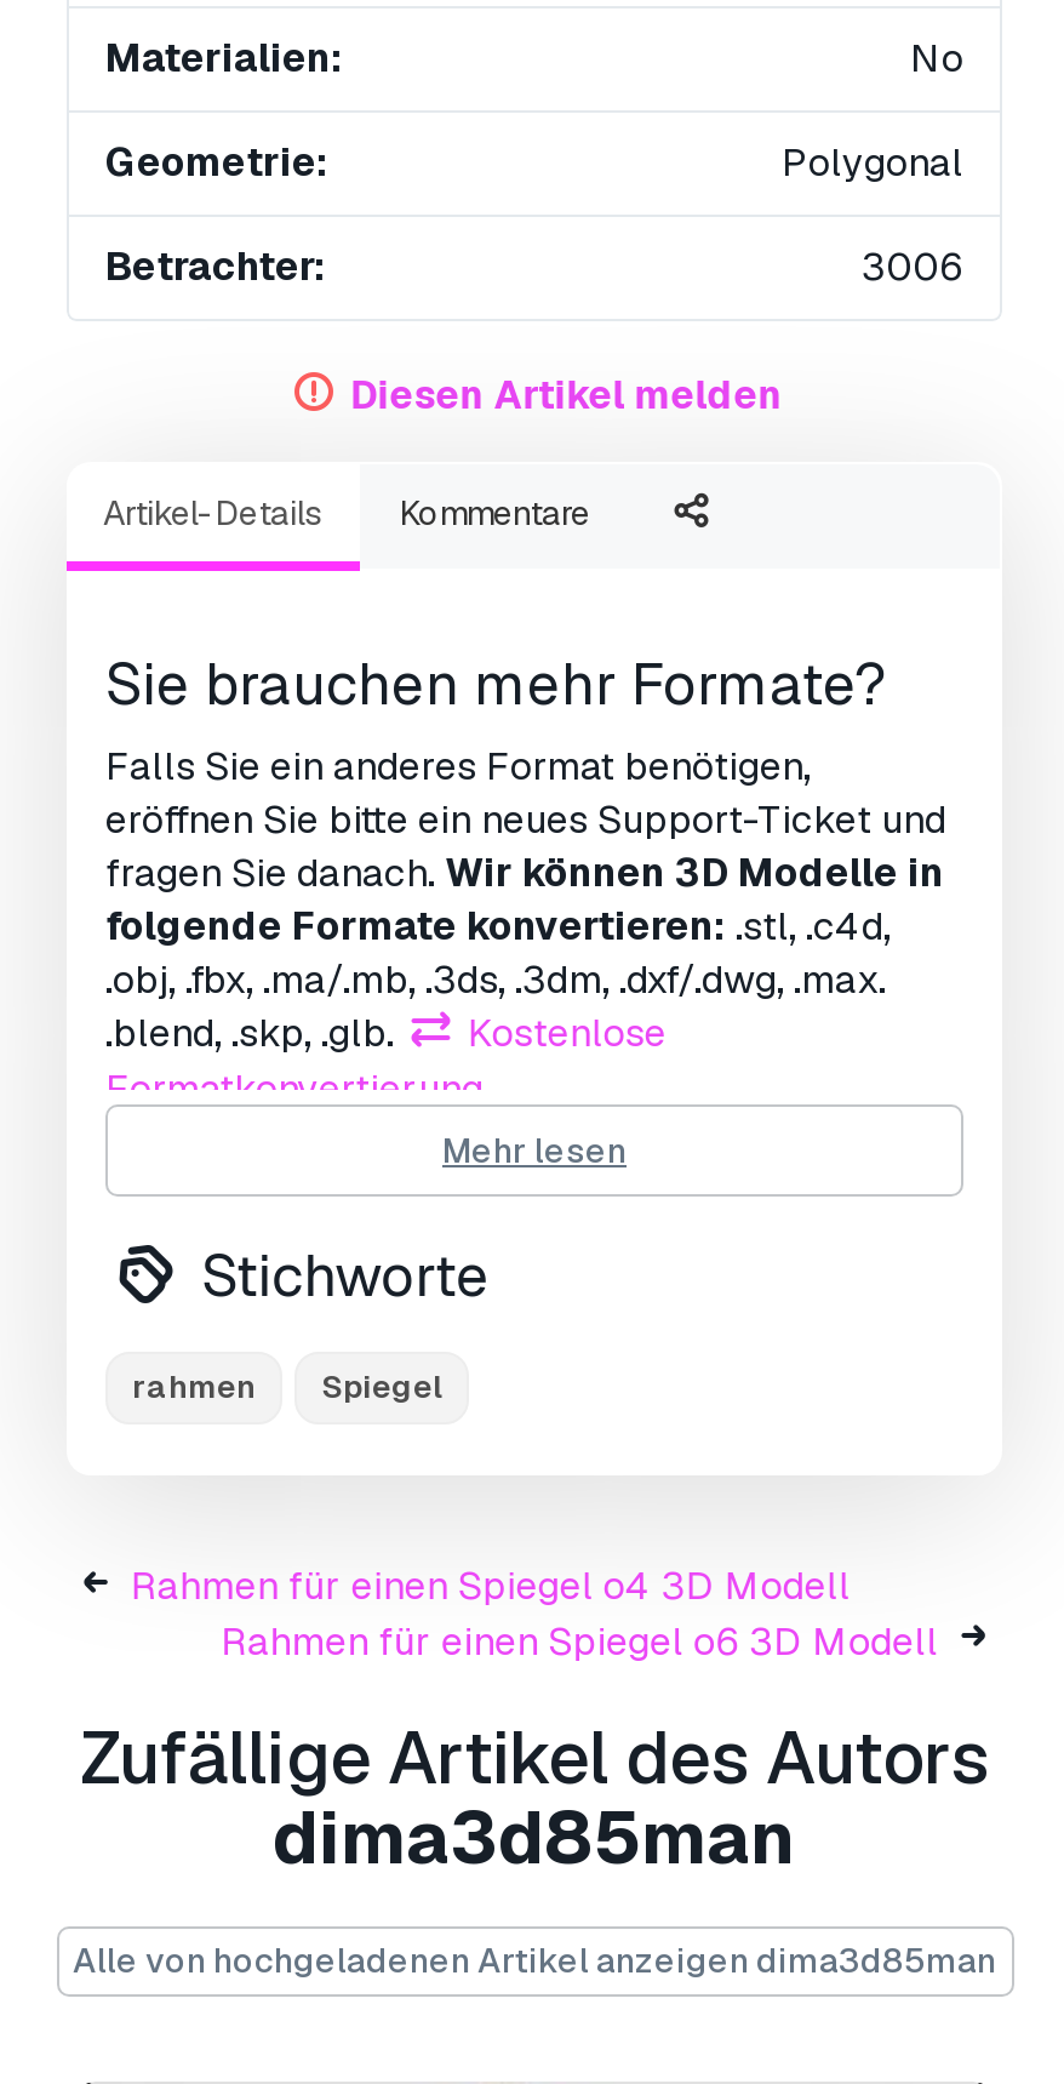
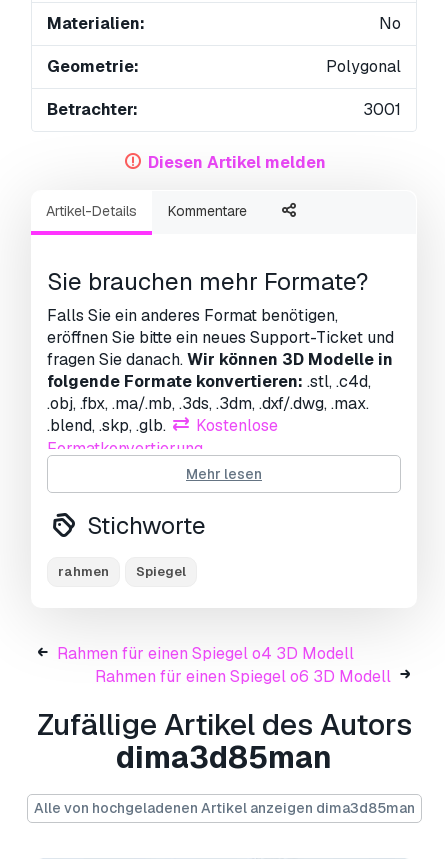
- 3006
+ 3001
